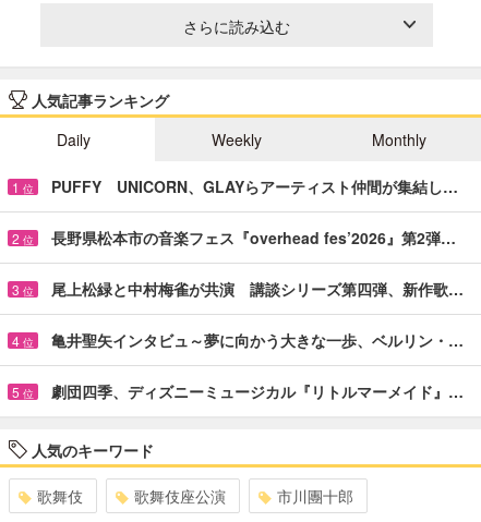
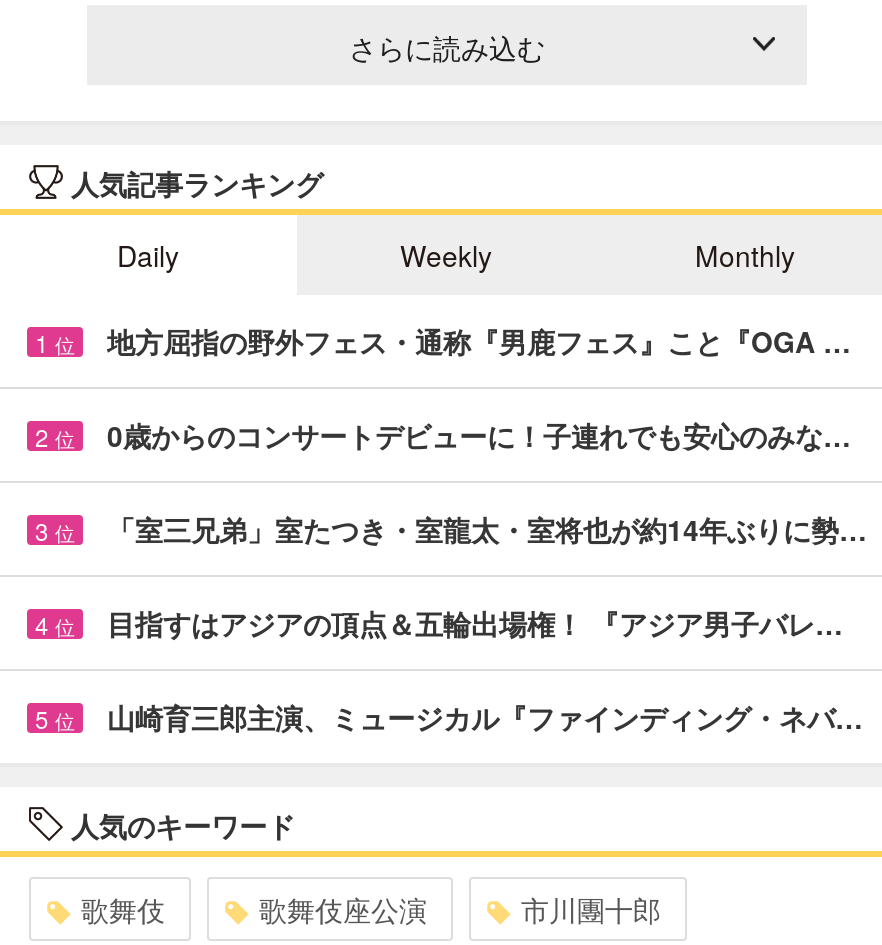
- PUFFY UNICORN、GLAYらアーティスト仲間が集結し…
+ 地方屈指の野外フェス・通称『男鹿フェス』こと『OGA …

- 長野県松本市の音楽フェス『overhead fes’2026』第2弾…
+ 0歳からのコンサートデビューに！子連れでも安心のみな…

- 尾上松緑と中村梅雀が共演 講談シリーズ第四弾、新作歌…
+ 「室三兄弟」室たつき・室龍太・室将也が約14年ぶりに勢…

- 亀井聖矢インタビュ～夢に向かう大きな一歩、ベルリン・…
+ 目指すはアジアの頂点＆五輪出場権！ 『アジア男子バレ…

- 劇団四季、ディズニーミュージカル『リトルマーメイド』…
+ 山崎育三郎主演、ミュージカル『ファインディング・ネバ…
